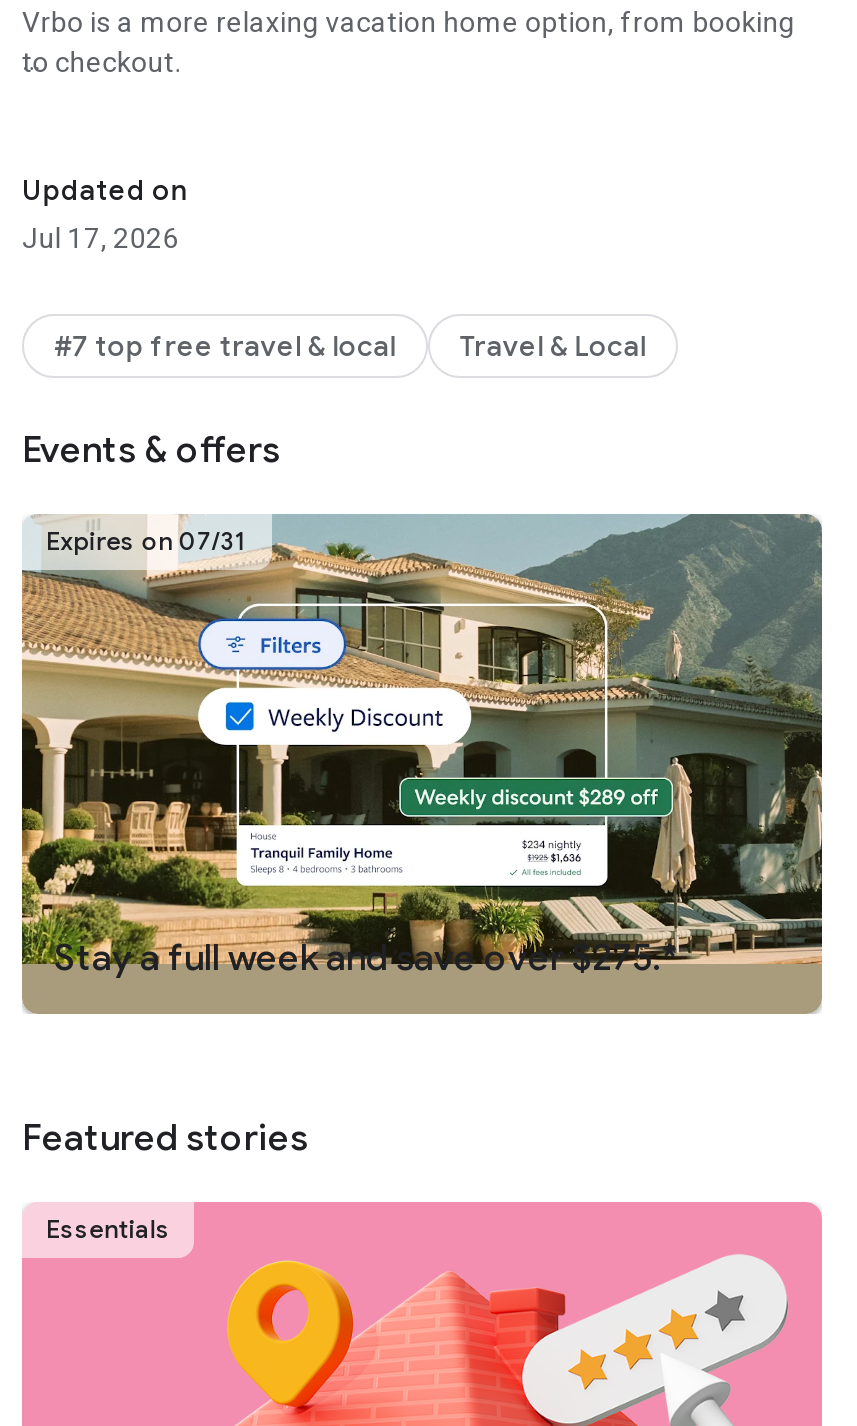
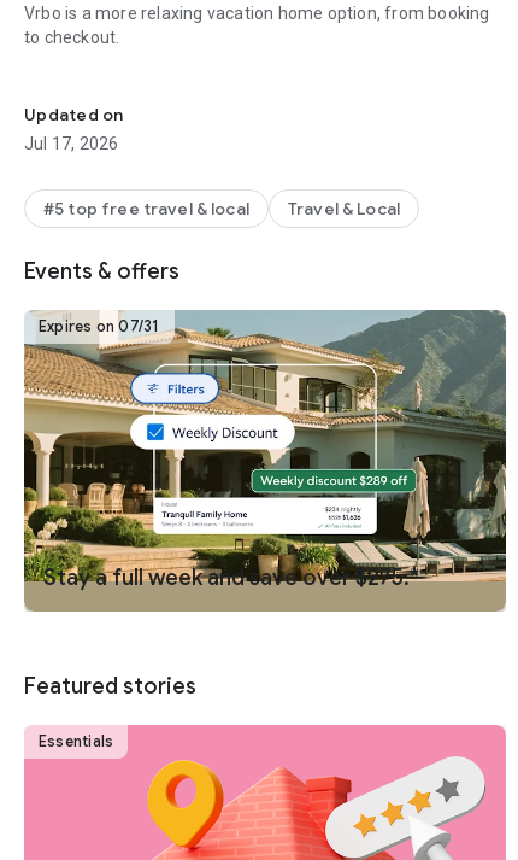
- #7 top free travel & local
+ #5 top free travel & local
